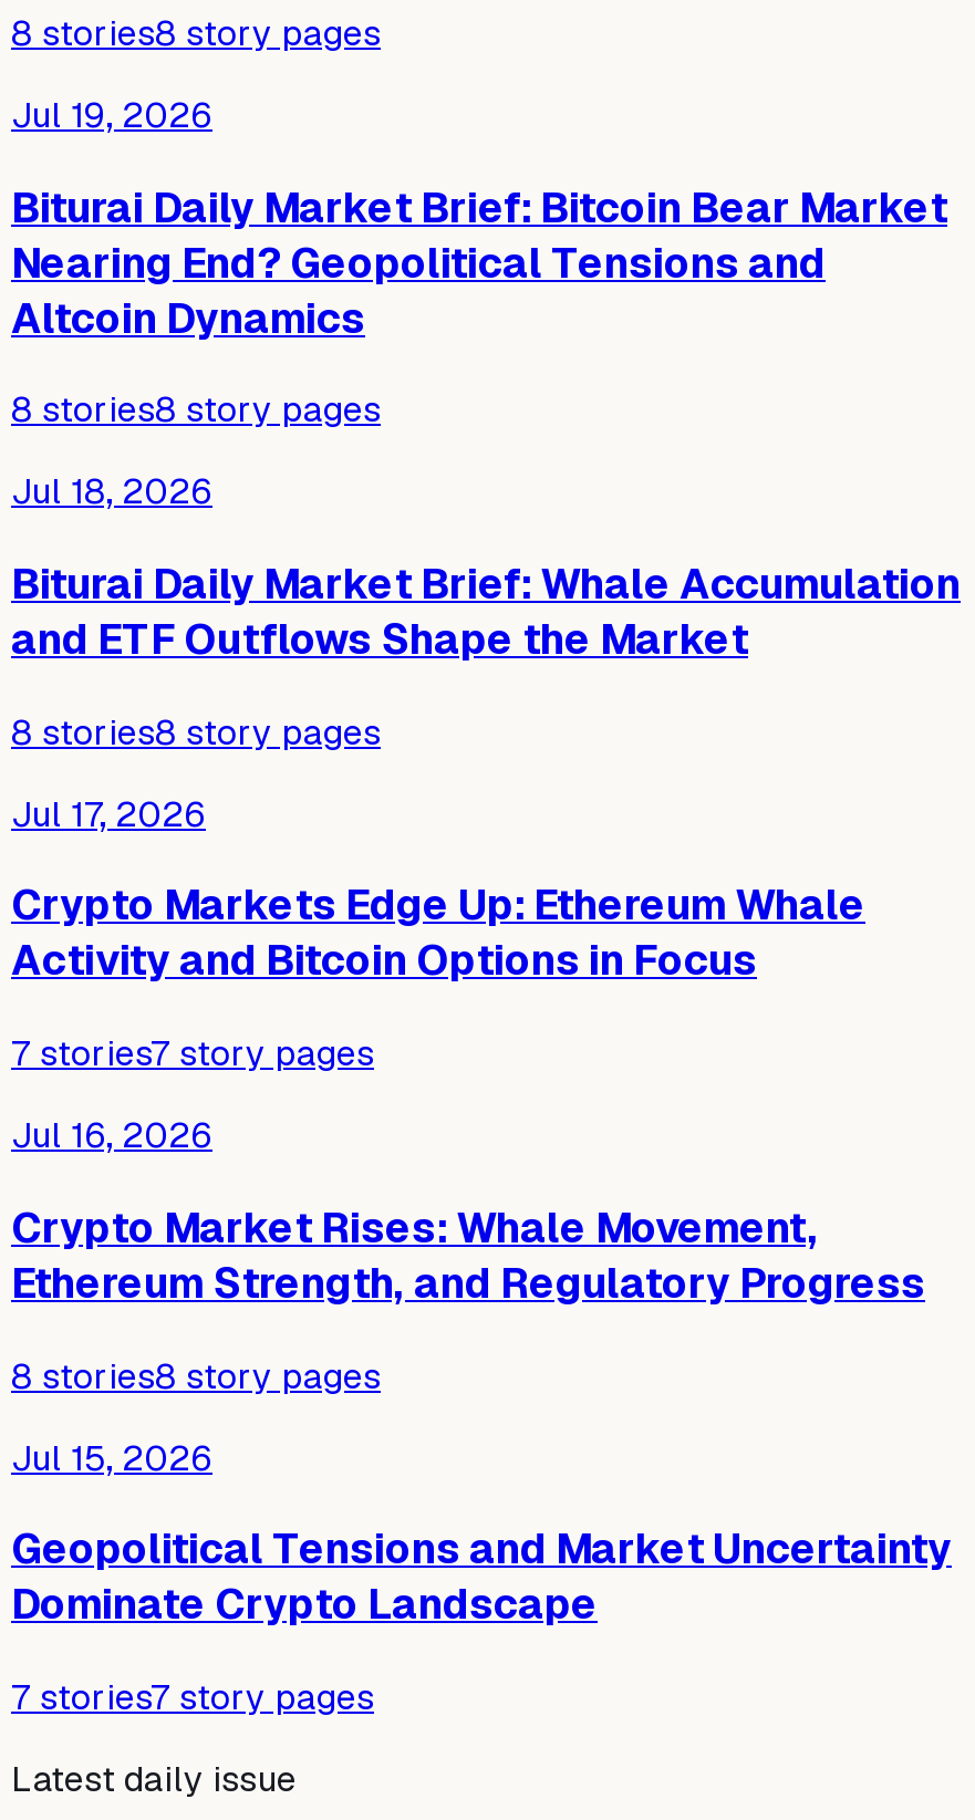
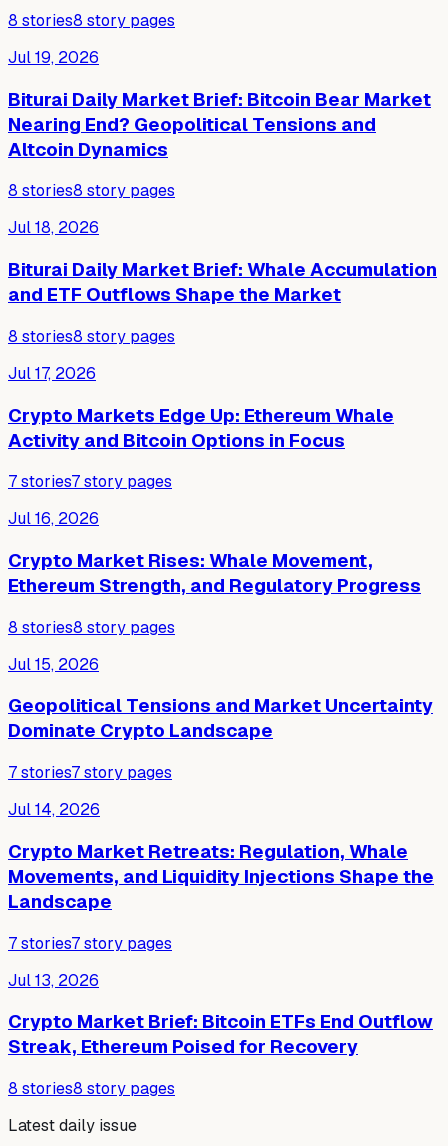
+ Jul 14, 2026
+ Crypto Market Retreats: Regulation, Whale
+ Movements, and Liquidity Injections Shape the
+ Landscape
+ 7 stories7 story pages
+ Jul 13, 2026
+ Crypto Market Brief: Bitcoin ETFs End Outflow
+ Streak, Ethereum Poised for Recovery
+ 8 stories8 story pages
